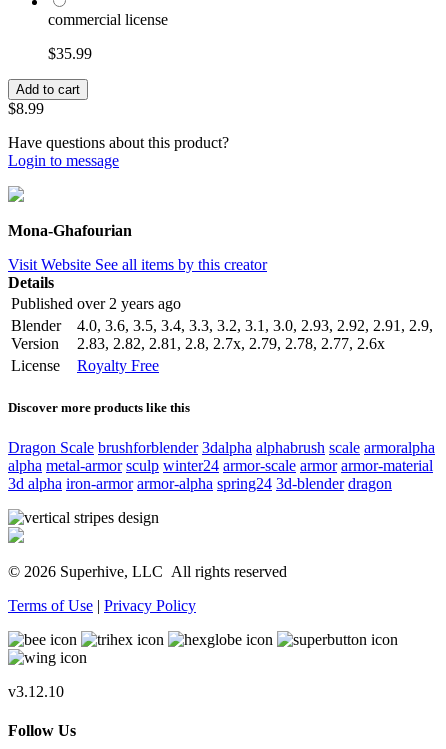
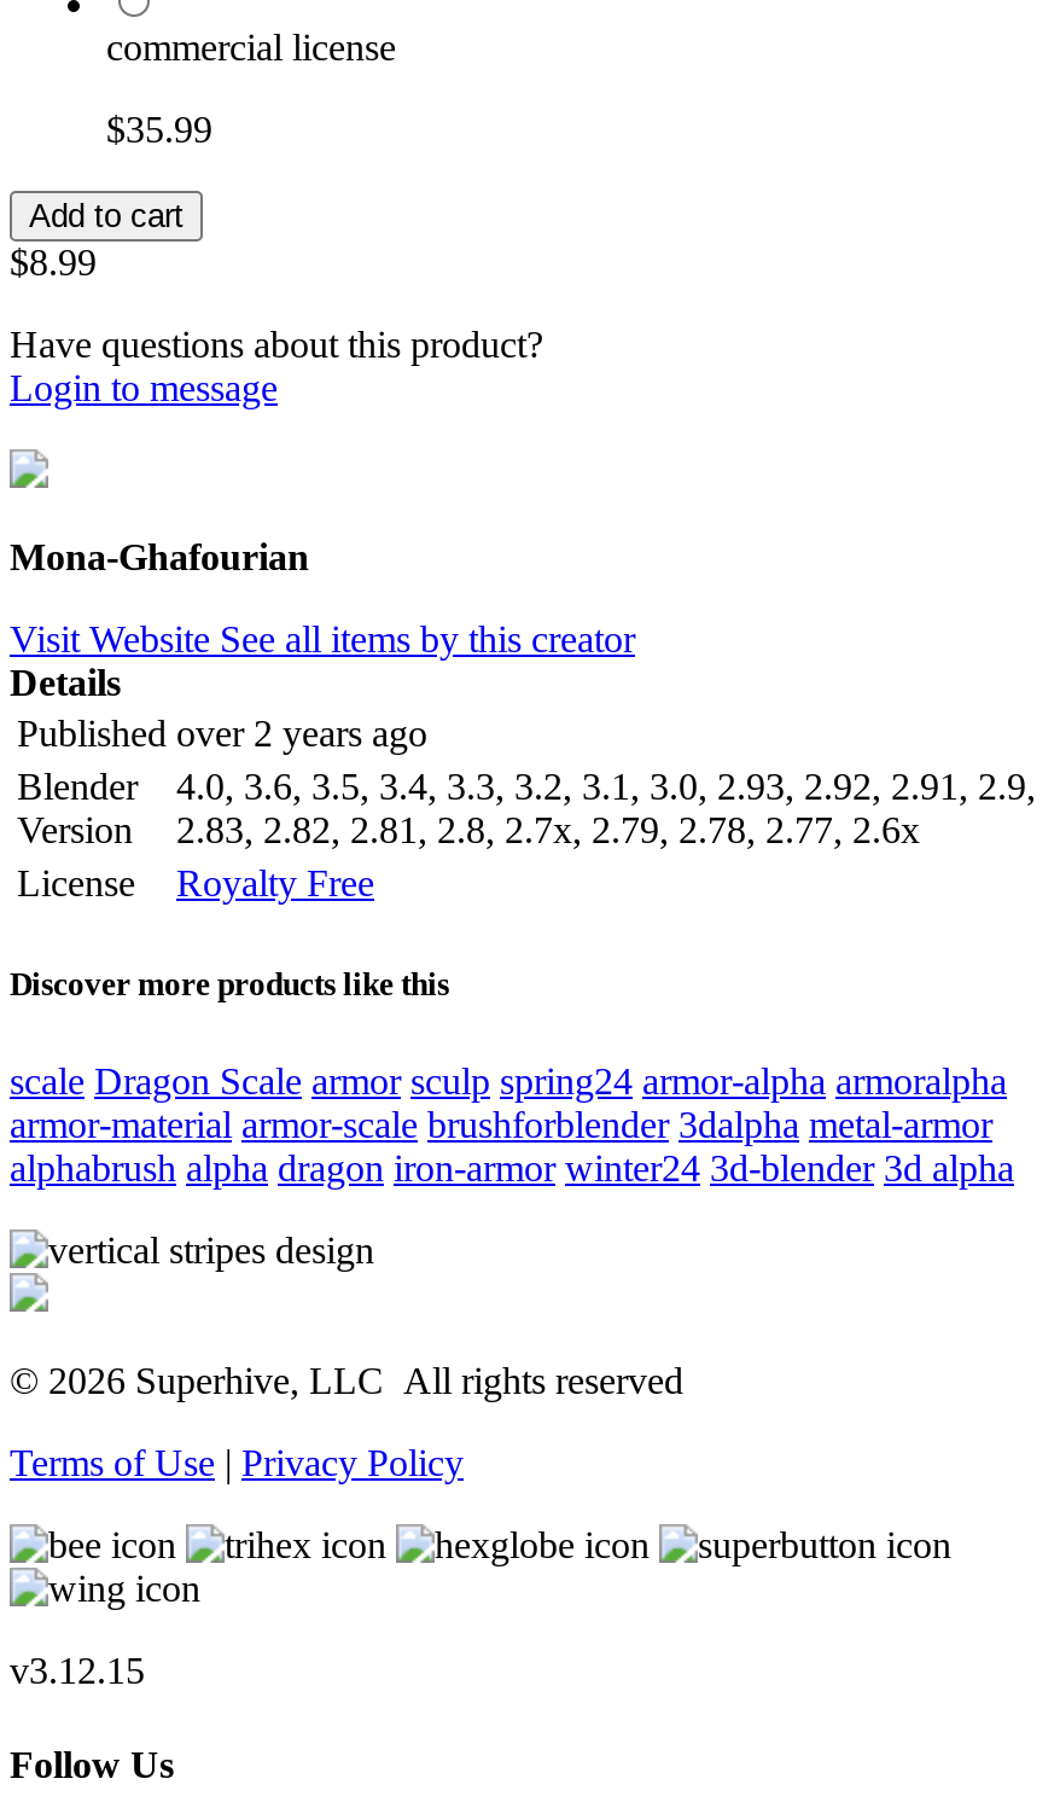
- Dragon Scale brushforblender 3dalpha alphabrush scale armoralpha
- alpha metal-armor sculp winter24 armor-scale armor armor-material
- 3d alpha iron-armor armor-alpha spring24 3d-blender dragon
+ scale Dragon Scale armor sculp spring24 armor-alpha armoralpha
+ armor-material armor-scale brushforblender 3dalpha metal-armor
+ alphabrush alpha dragon iron-armor winter24 3d-blender 3d alpha

- v3.12.10
+ v3.12.15
